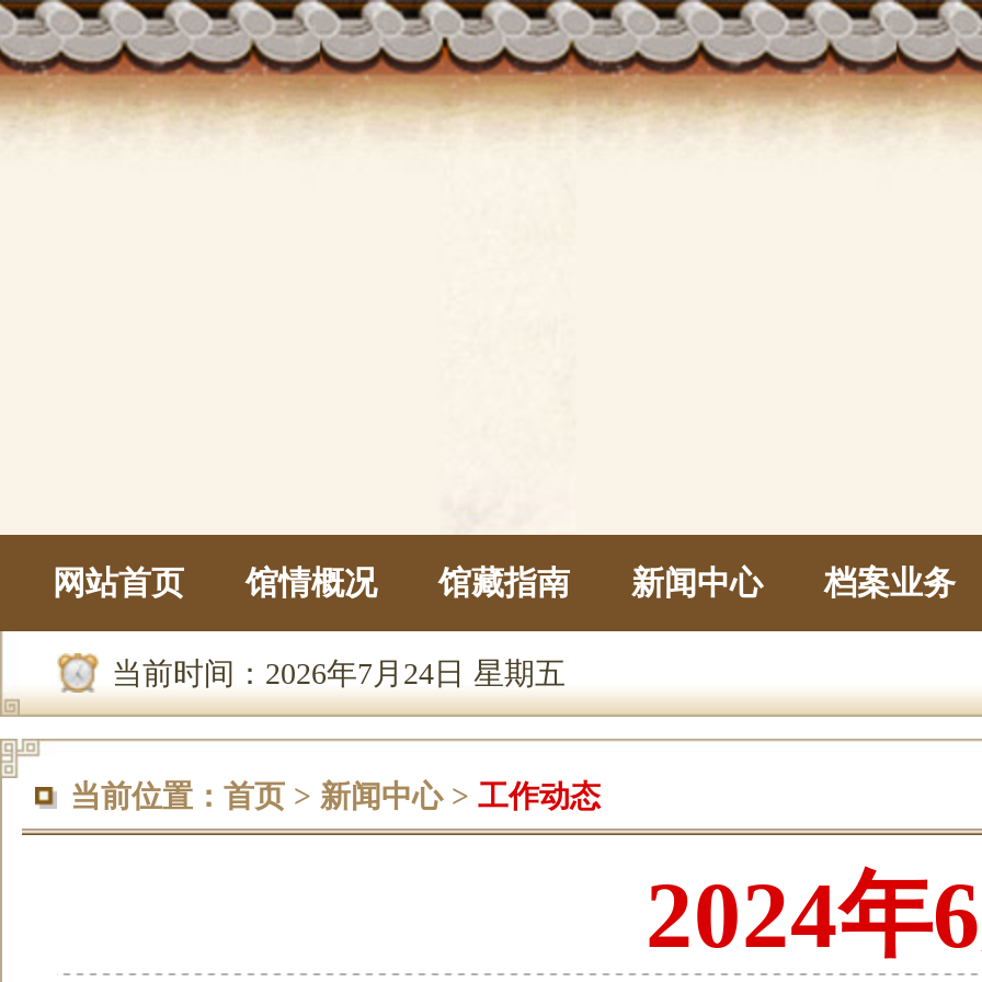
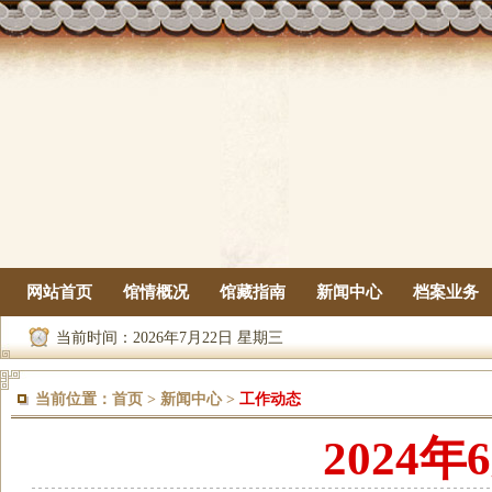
- 当前时间：2026年7月24日 星期五
+ 当前时间：2026年7月22日 星期三
